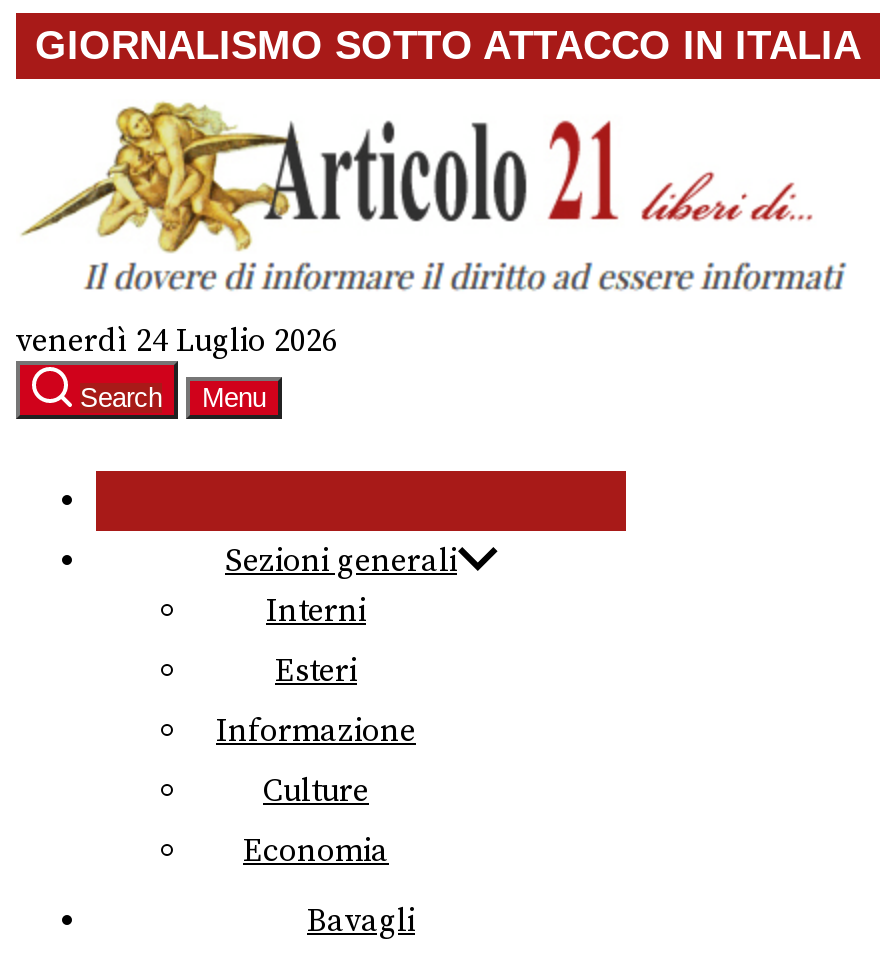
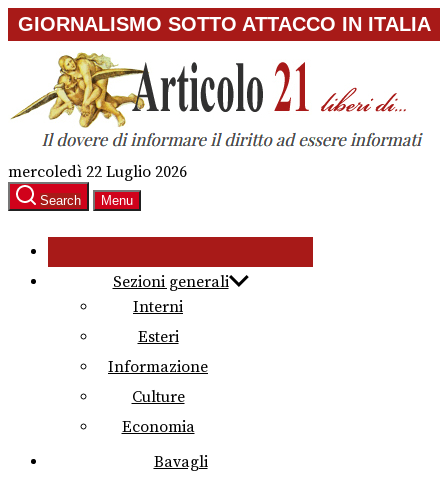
- venerdì 24 Luglio 2026
+ mercoledì 22 Luglio 2026
